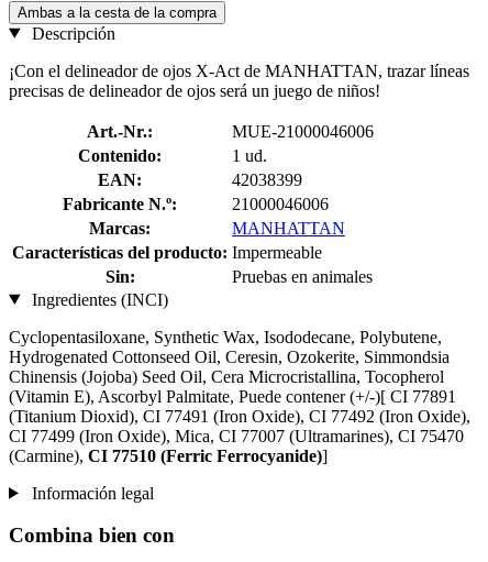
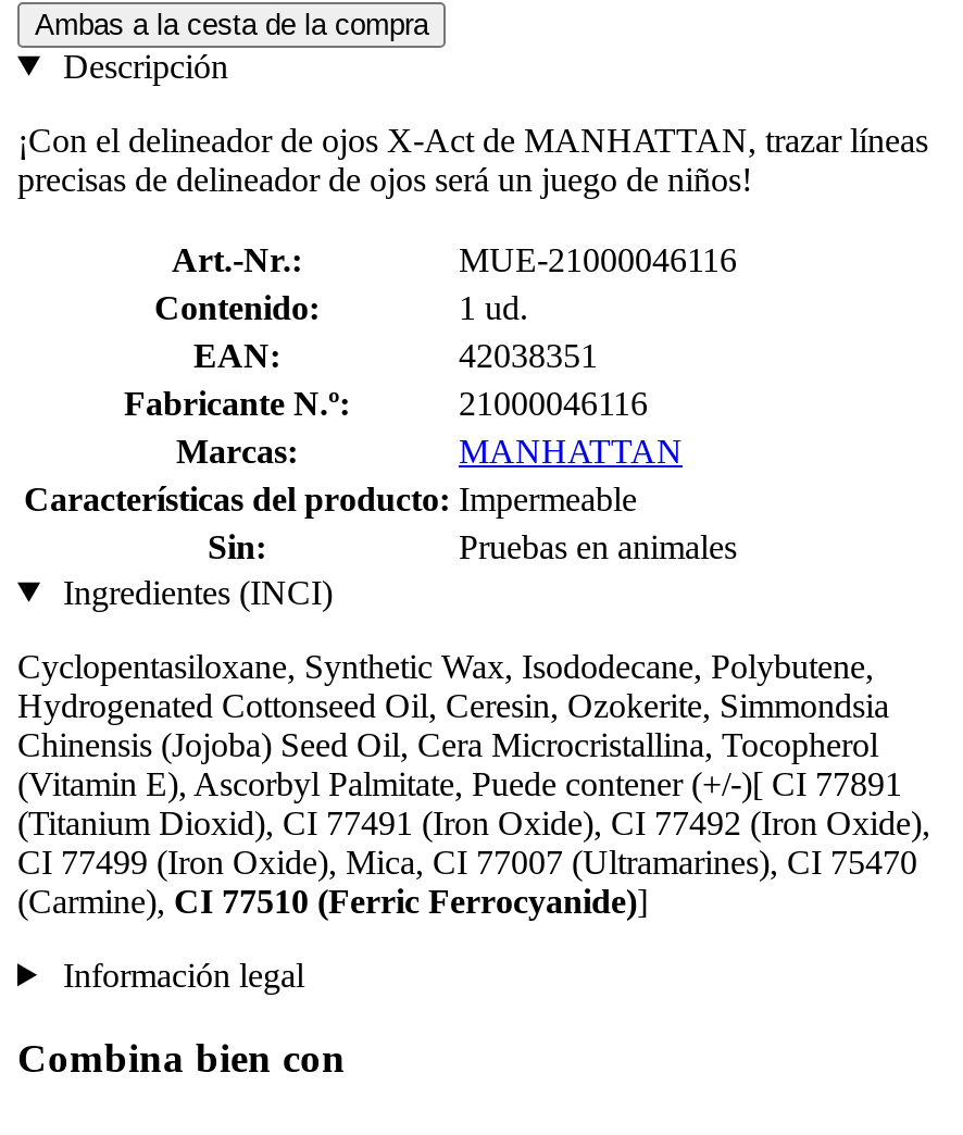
- MUE-21000046006
+ MUE-21000046116

- 42038399
+ 42038351

- 21000046006
+ 21000046116
